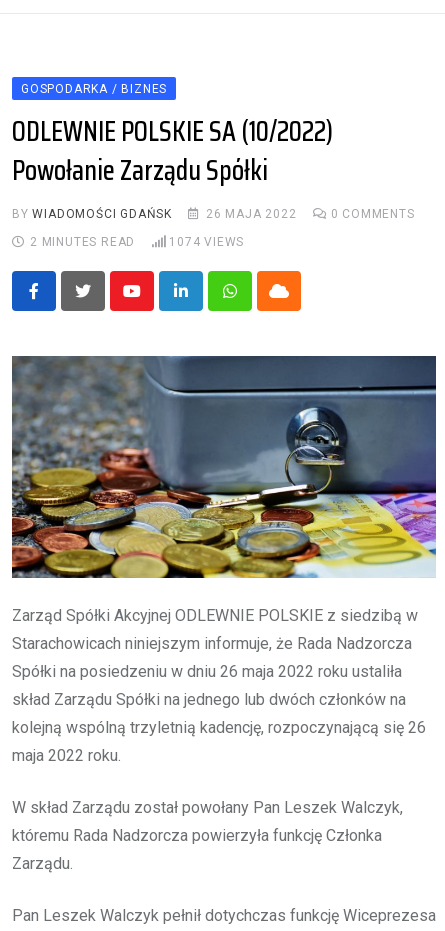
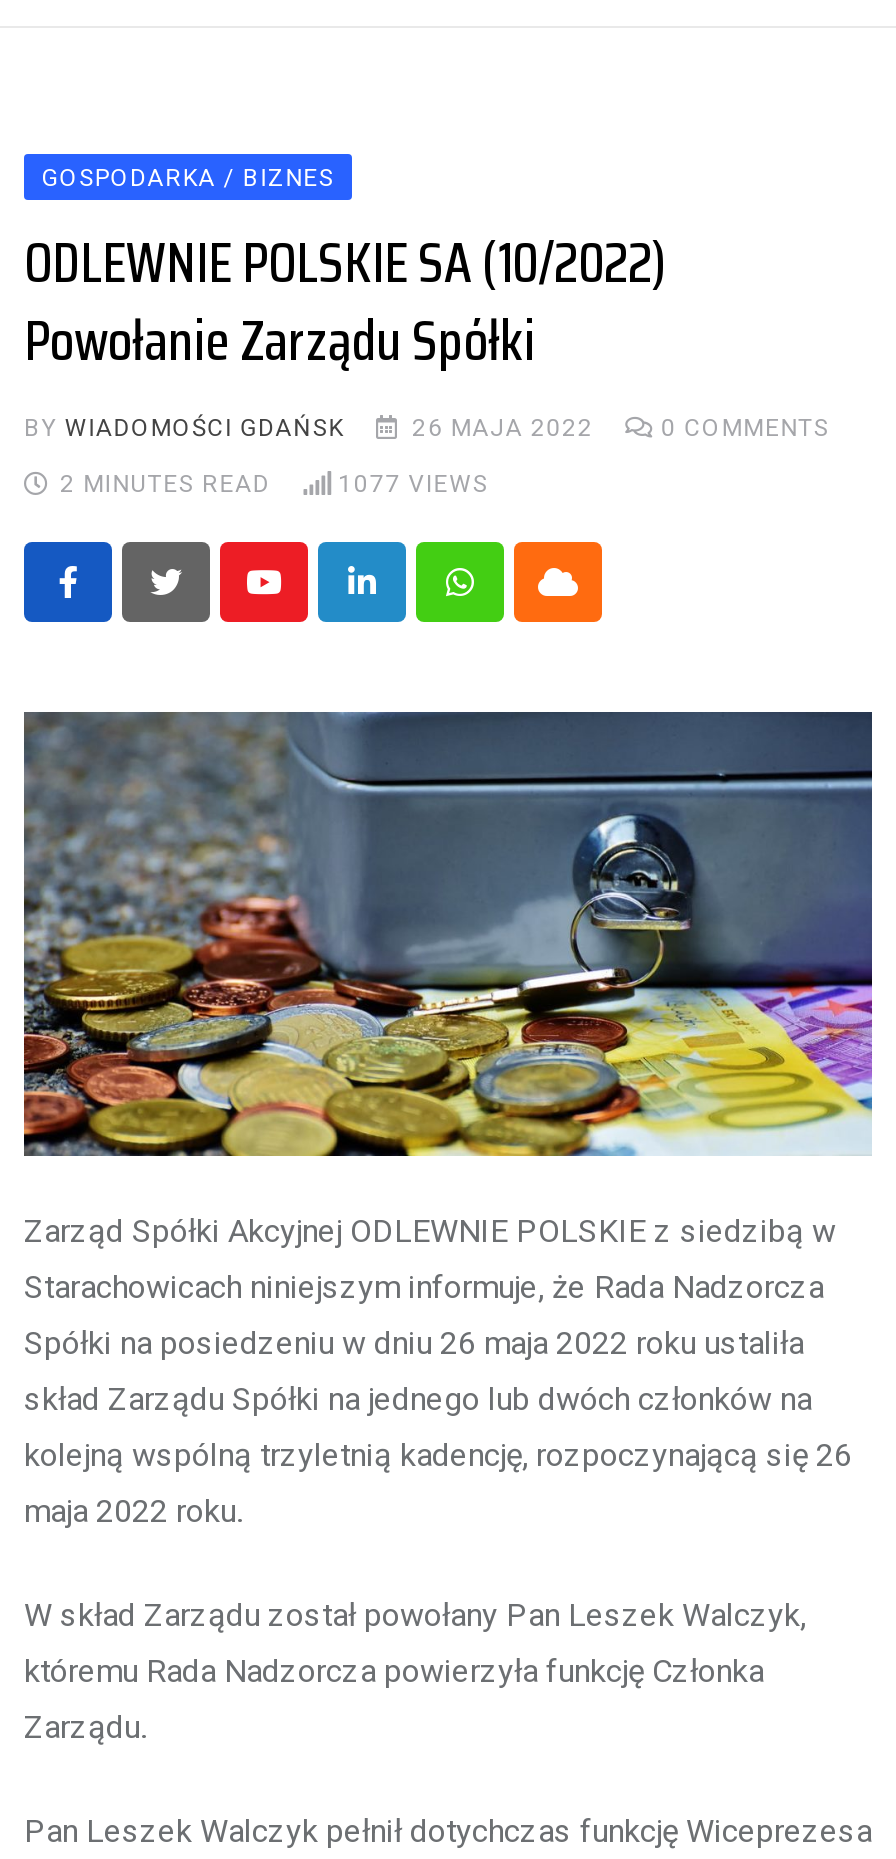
- 1074 VIEWS
+ 1077 VIEWS
